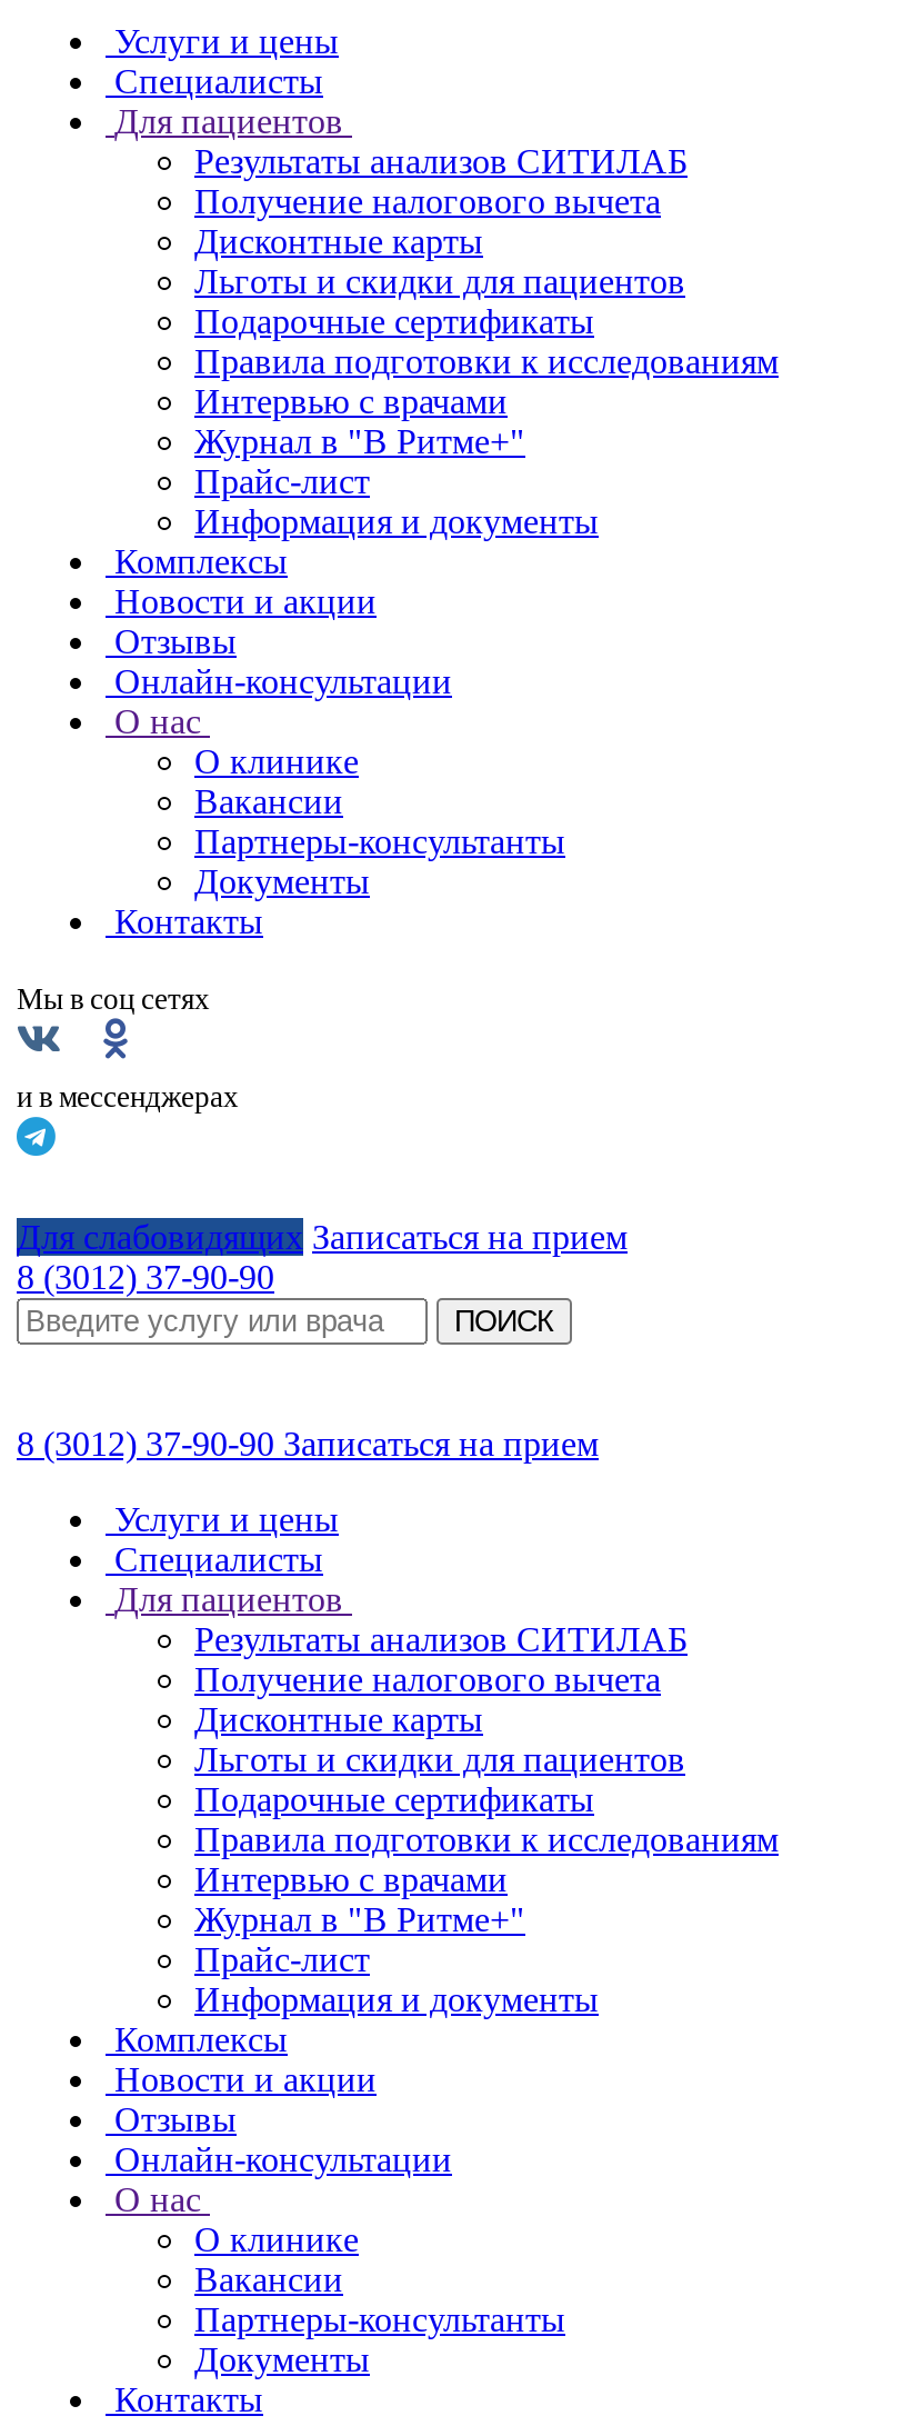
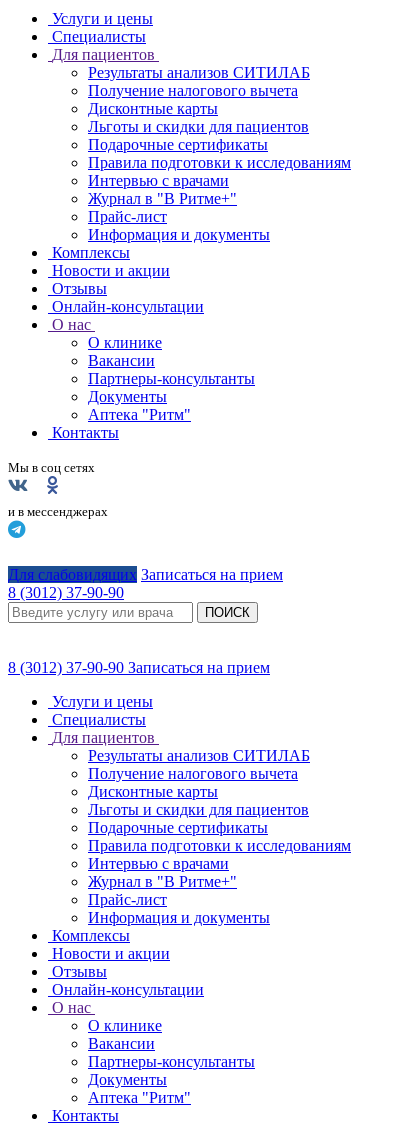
+ Аптека "Ритм"

+ Аптека "Ритм"
